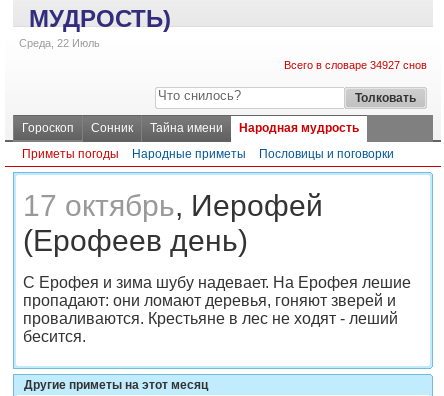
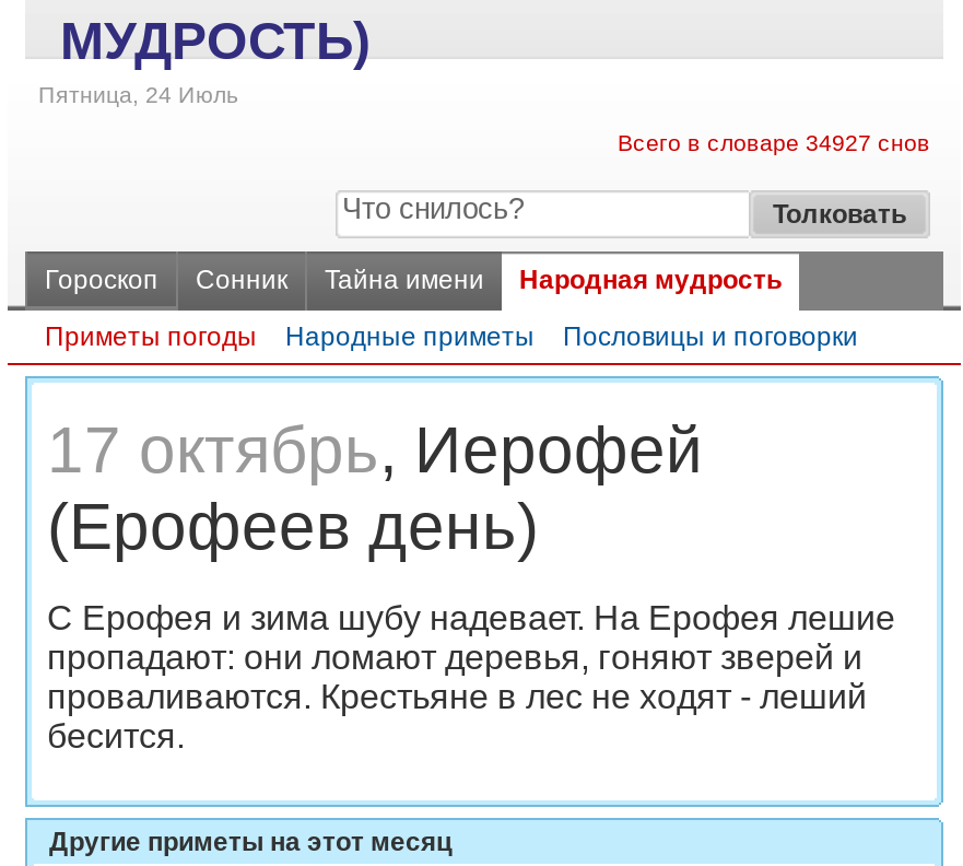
- Среда, 22 Июль
+ Пятница, 24 Июль
